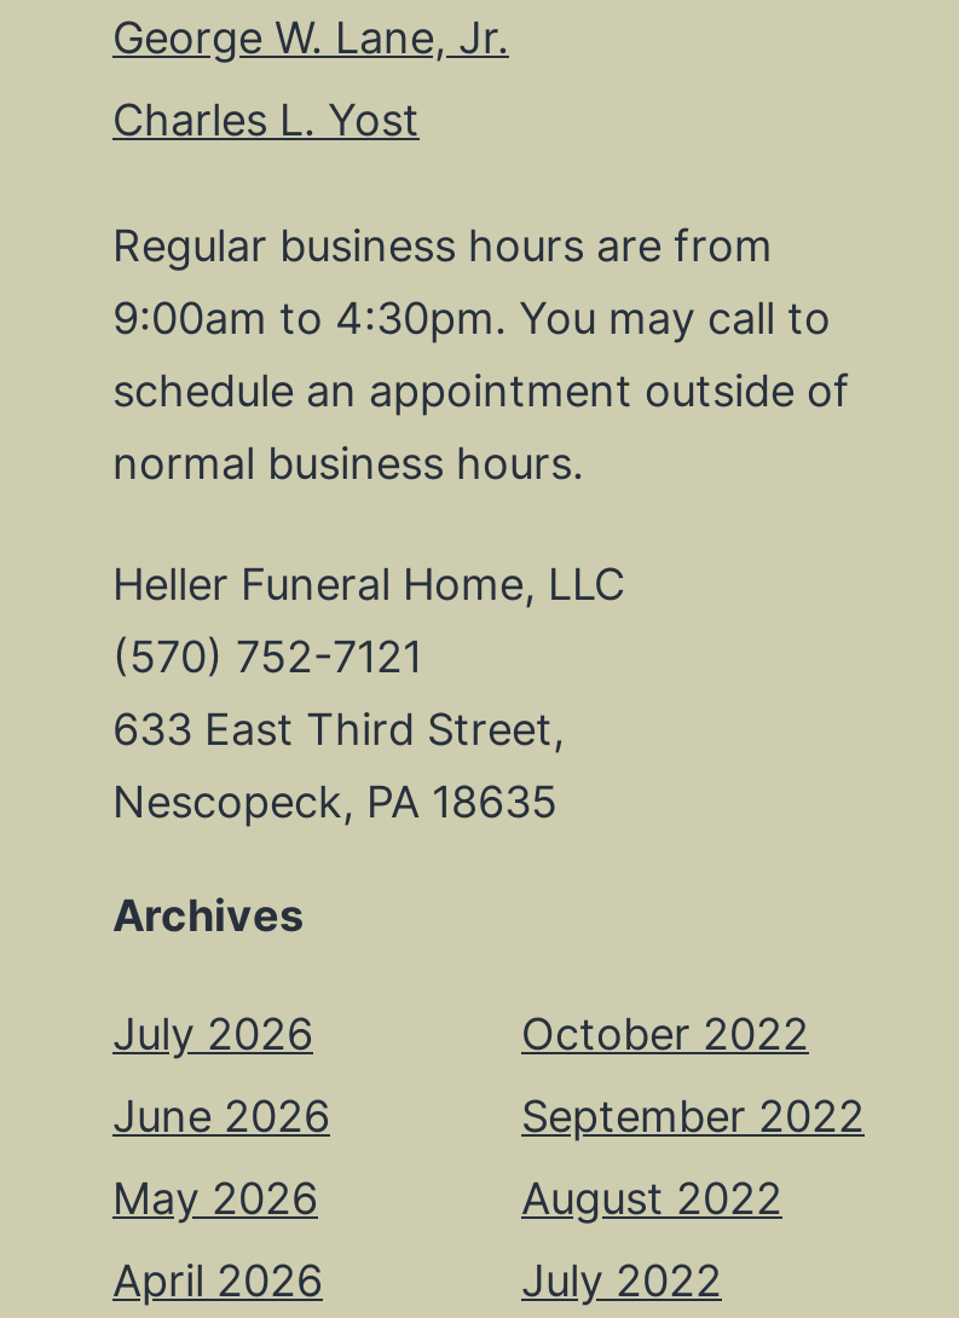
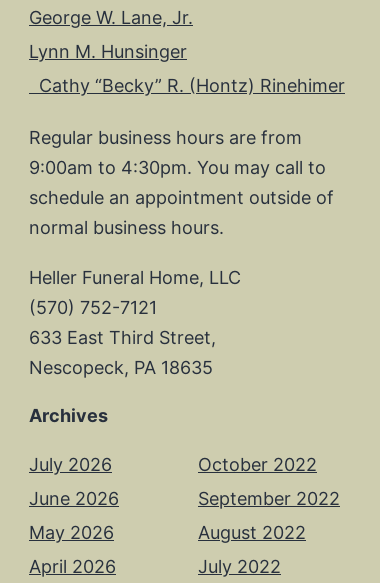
- Charles L. Yost
+ Lynn M. Hunsinger
+ Cathy “Becky” R. (Hontz) Rinehimer
